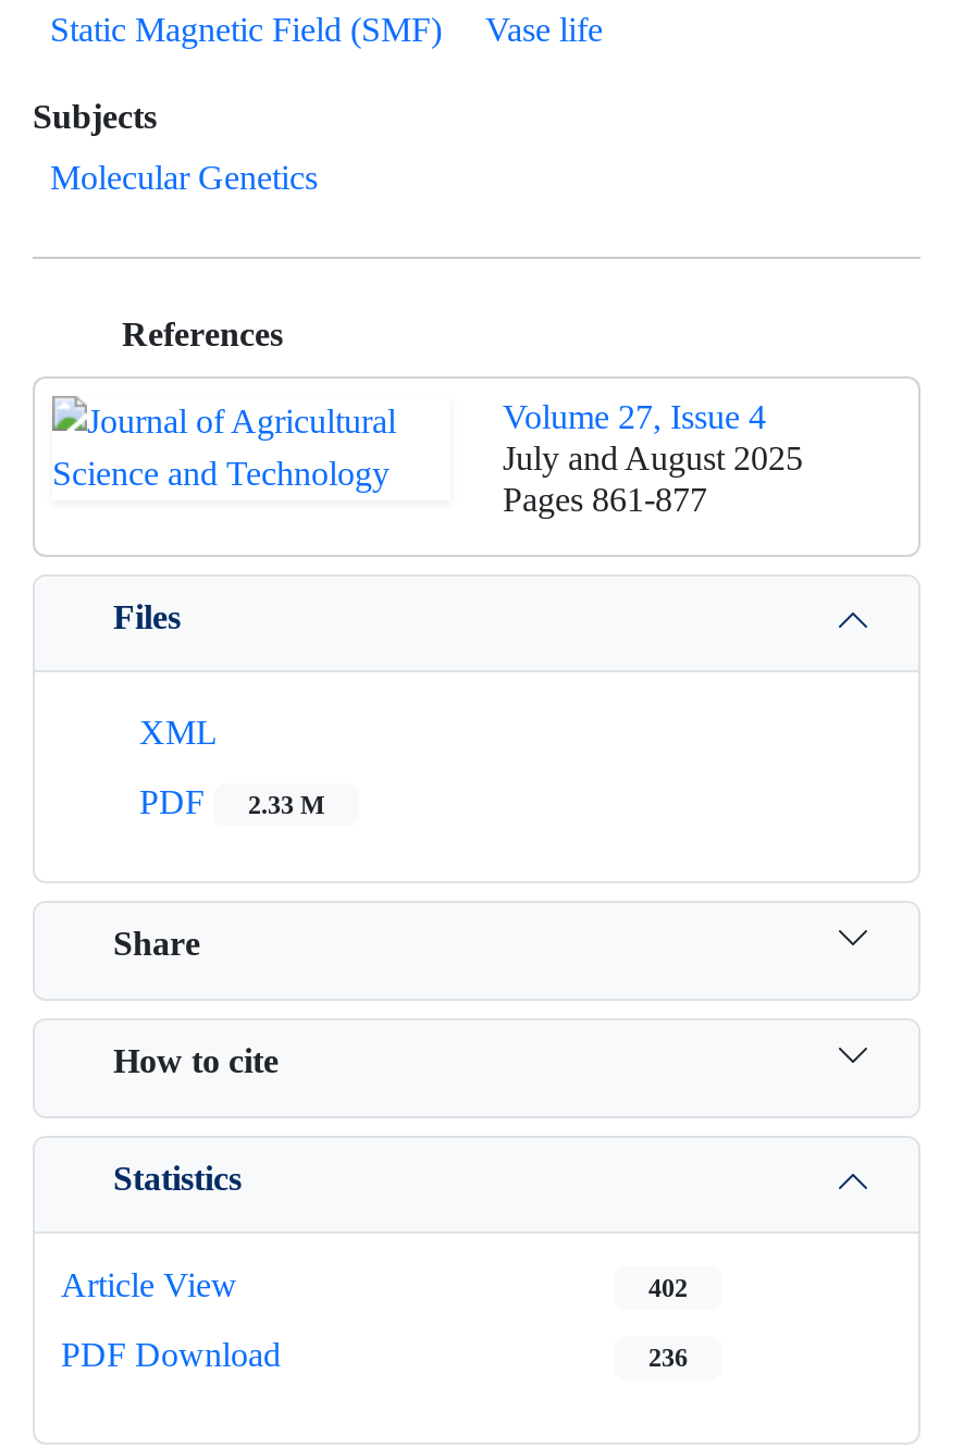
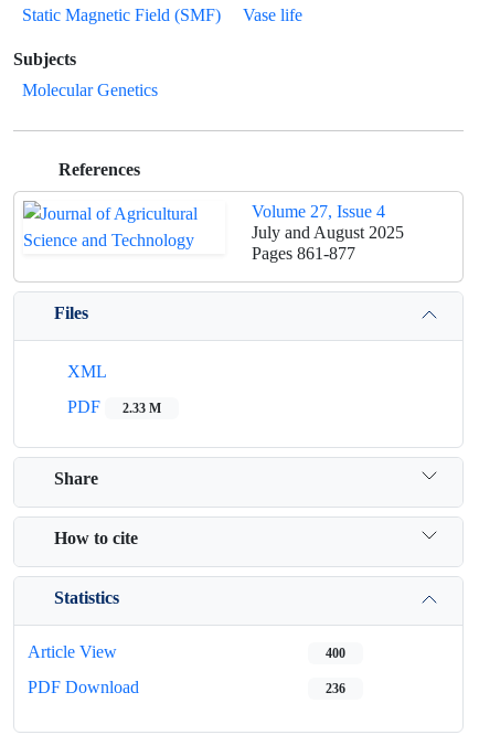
- 402
+ 400
